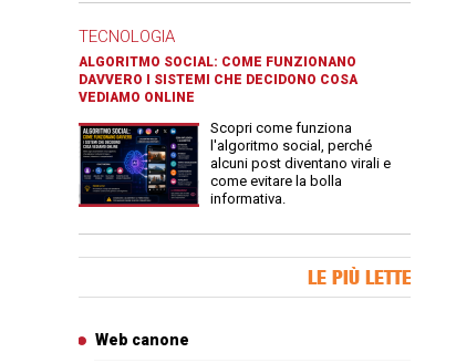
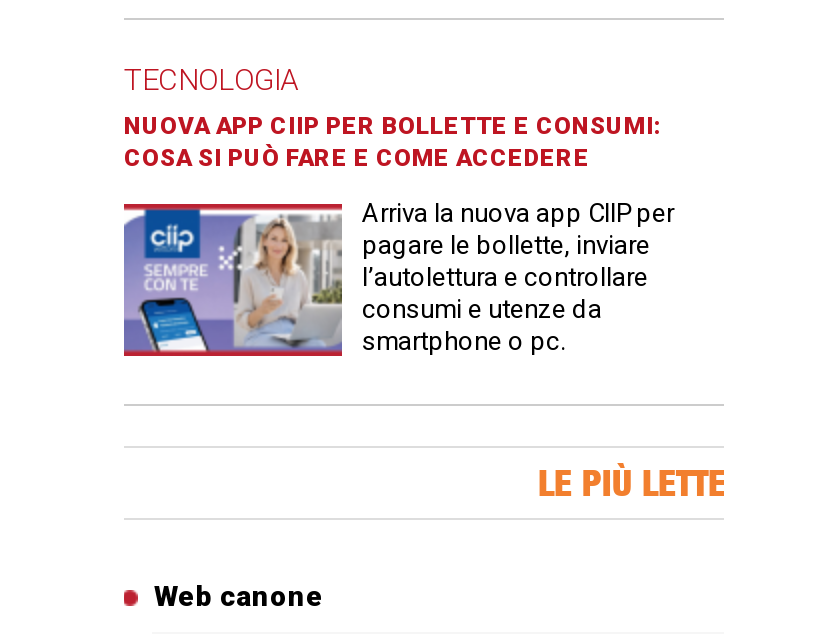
- ALGORITMO SOCIAL: COME FUNZIONANO
- DAVVERO I SISTEMI CHE DECIDONO COSA
- VEDIAMO ONLINE
+ NUOVA APP CIIP PER BOLLETTE E CONSUMI:
+ COSA SI PUÒ FARE E COME ACCEDERE

- [image]
- Scopri come funziona
- l'algoritmo social, perché
- alcuni post diventano virali e
- come evitare la bolla
- informativa.
+ [image]
+ Arriva la nuova app CIIP per
+ pagare le bollette, inviare
+ l’autolettura e controllare
+ consumi e utenze da
+ smartphone o pc.
